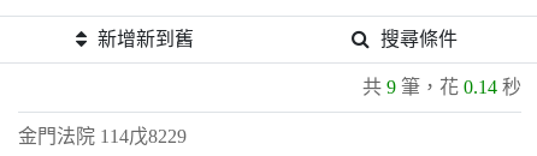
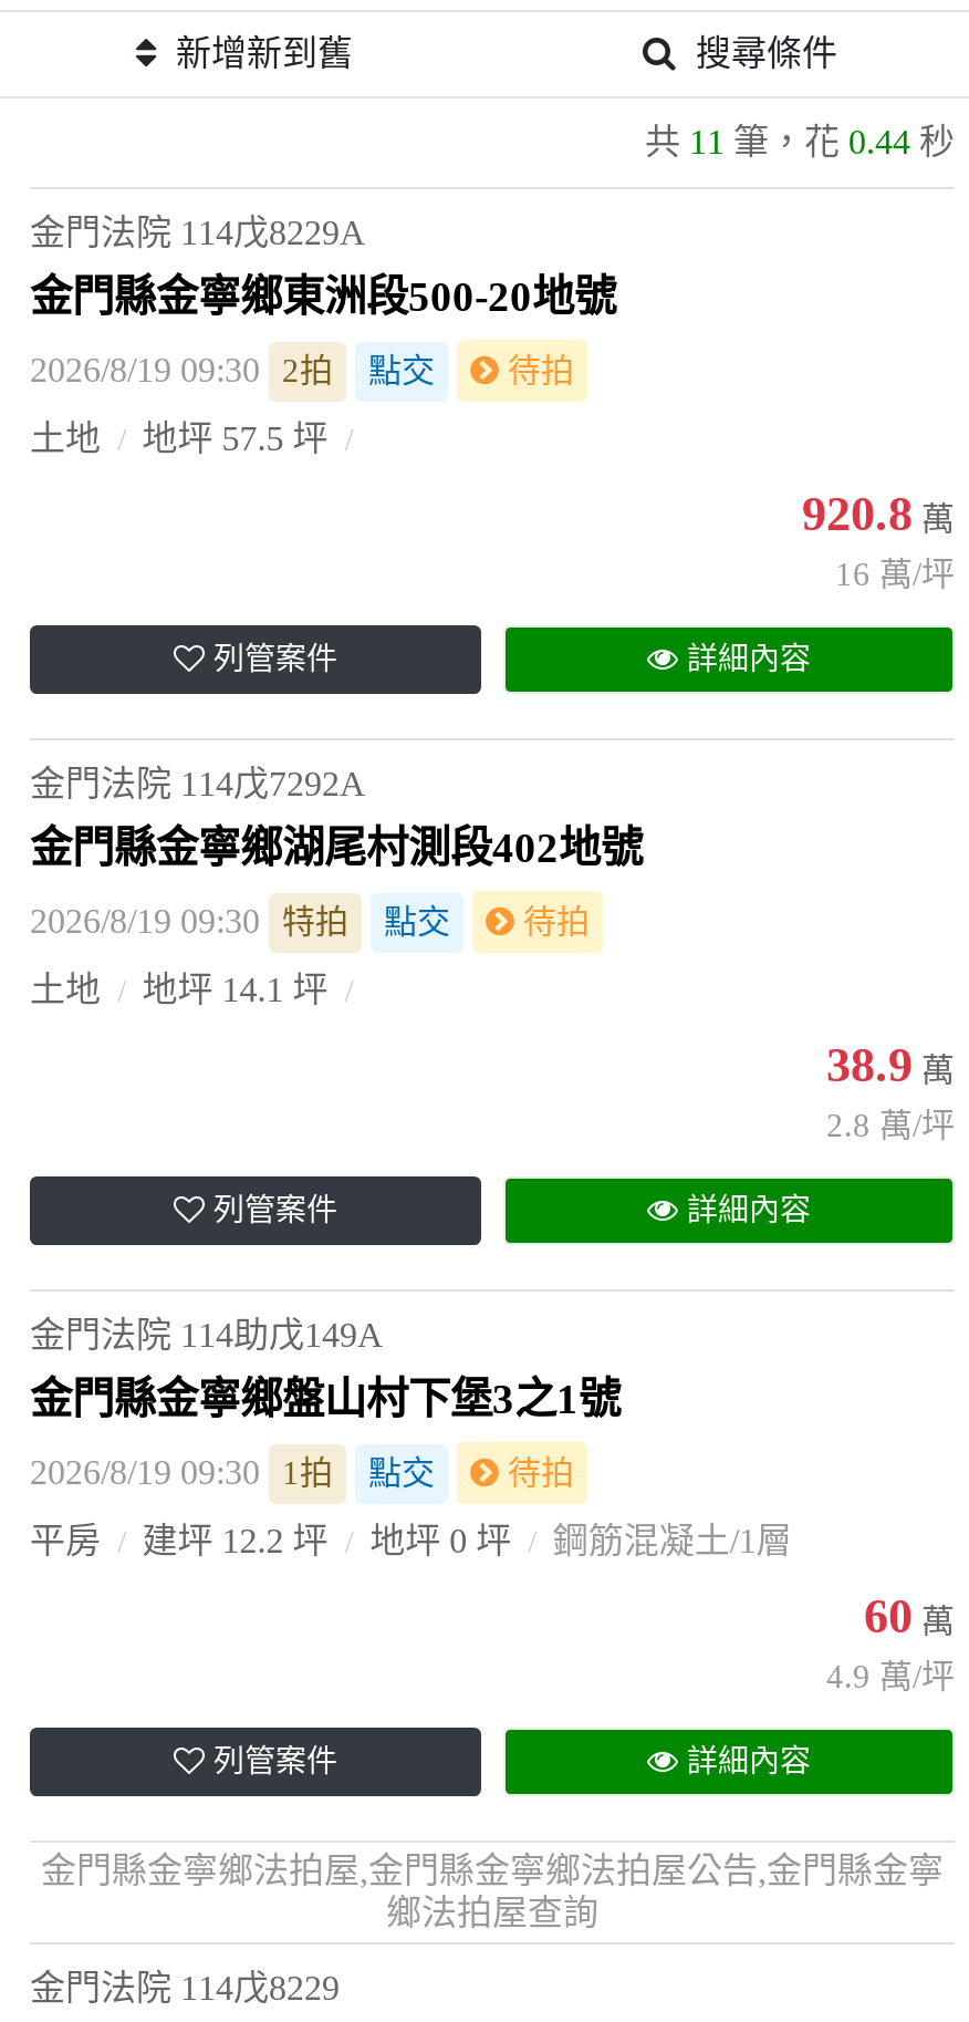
- 共 9 筆，花 0.14 秒
+ 共 11 筆，花 0.44 秒
+ 金門法院 114戊8229A
+ 金門縣金寧鄉東洲段500-20地號
+ 2026/8/19 09:30
+ 2拍
+ 點交
+ 待拍
+ 土地
+ 地坪 57.5 坪
+ 920.8 萬
+ 16 萬/坪
+ 列管案件
+ 詳細內容
+ 金門法院 114戊7292A
+ 金門縣金寧鄉湖尾村測段402地號
+ 2026/8/19 09:30
+ 特拍
+ 點交
+ 待拍
+ 土地
+ 地坪 14.1 坪
+ 38.9 萬
+ 2.8 萬/坪
+ 列管案件
+ 詳細內容
+ 金門法院 114助戊149A
+ 金門縣金寧鄉盤山村下堡3之1號
+ 2026/8/19 09:30
+ 1拍
+ 點交
+ 待拍
+ 平房
+ 建坪 12.2 坪
+ 地坪 0 坪
+ 鋼筋混凝土/1層
+ 60 萬
+ 4.9 萬/坪
+ 列管案件
+ 詳細內容
+ 金門縣金寧鄉法拍屋,金門縣金寧鄉法拍屋公告,金門縣金寧
+ 鄉法拍屋查詢
